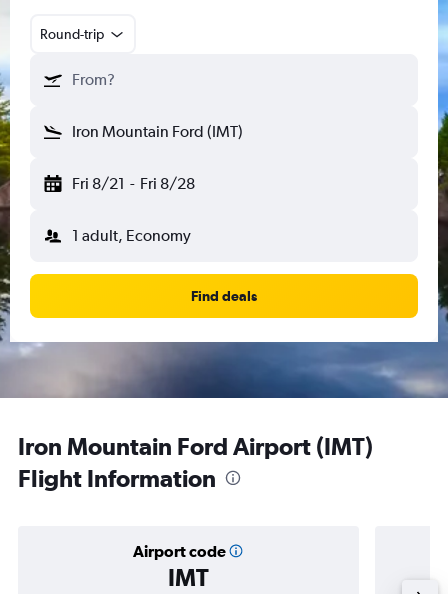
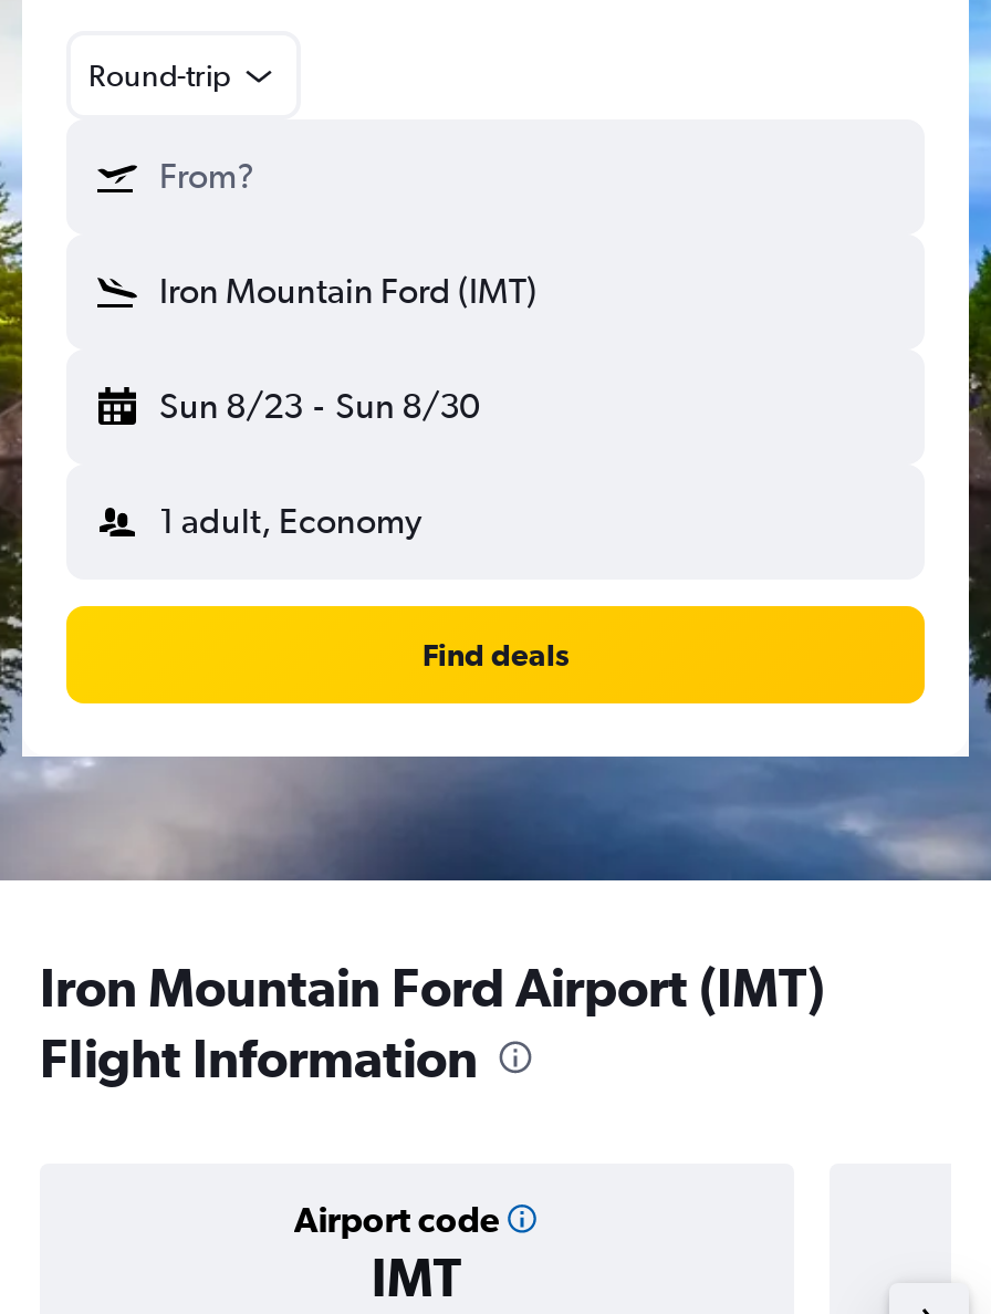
- Fri 8/21 - Fri 8/28
+ Sun 8/23 - Sun 8/30
